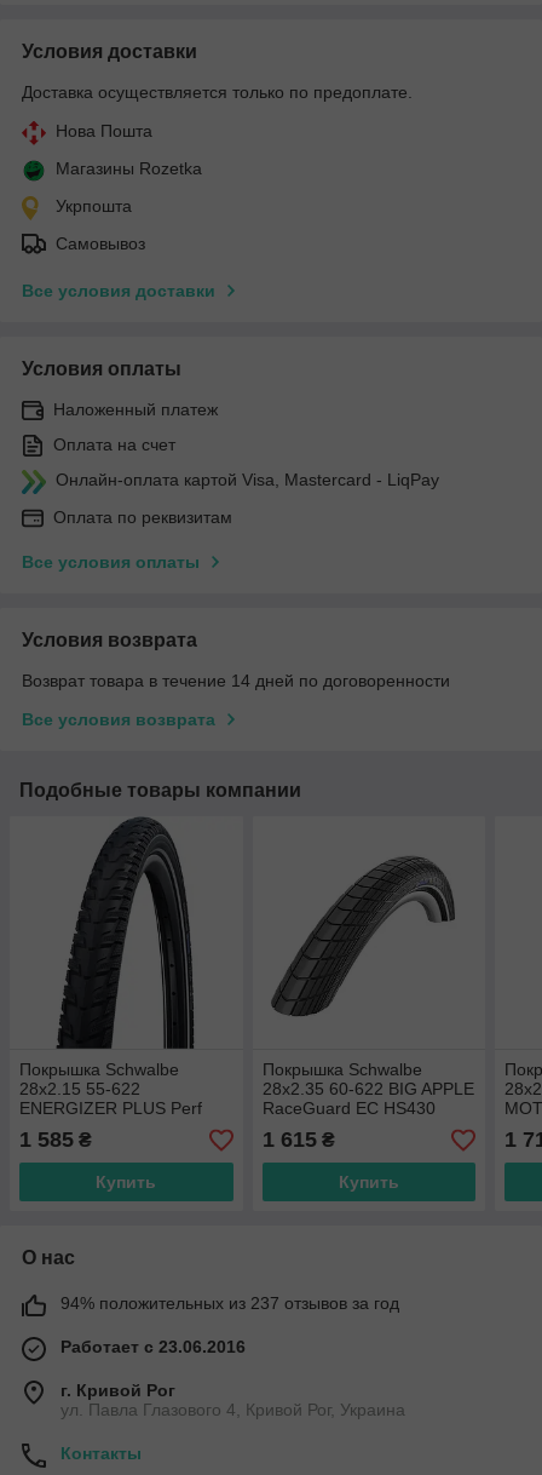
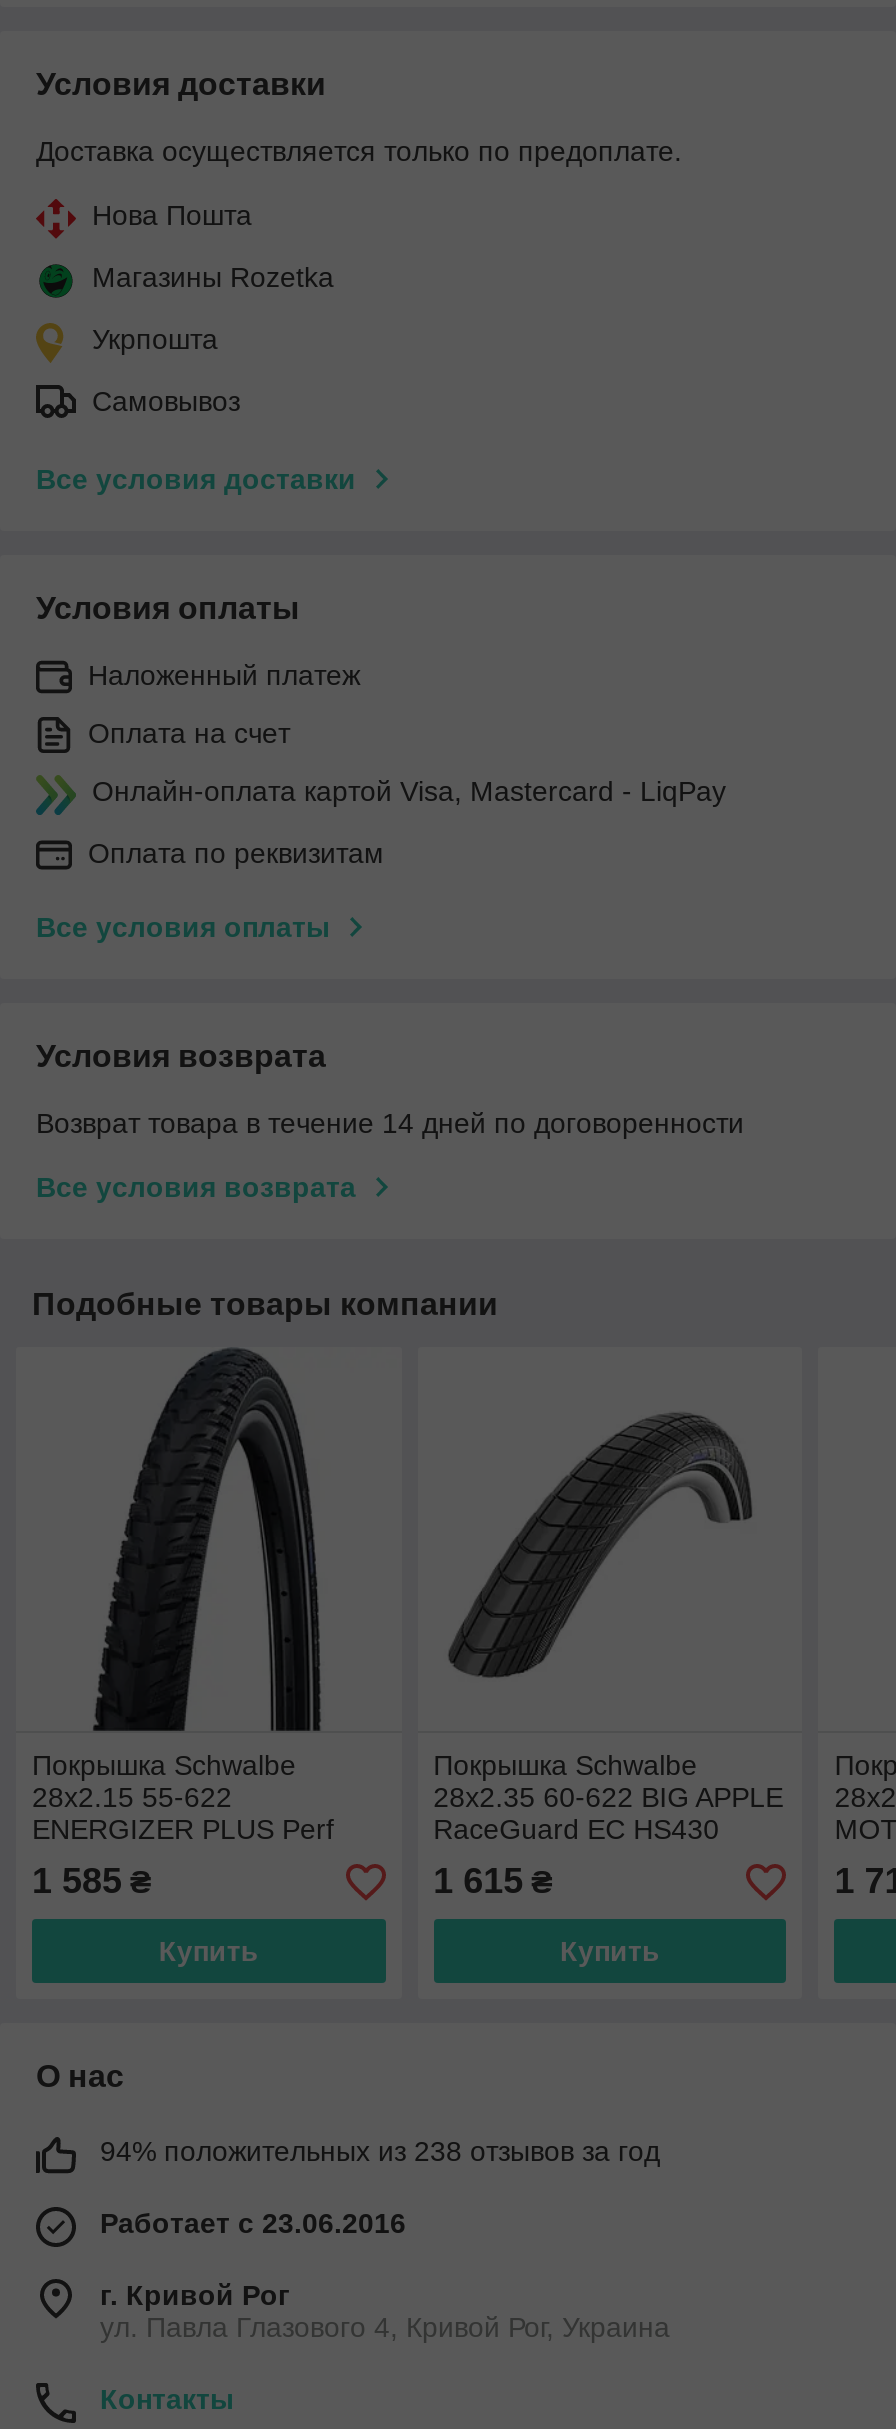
- 94% положительных из 237 отзывов за год
+ 94% положительных из 238 отзывов за год
